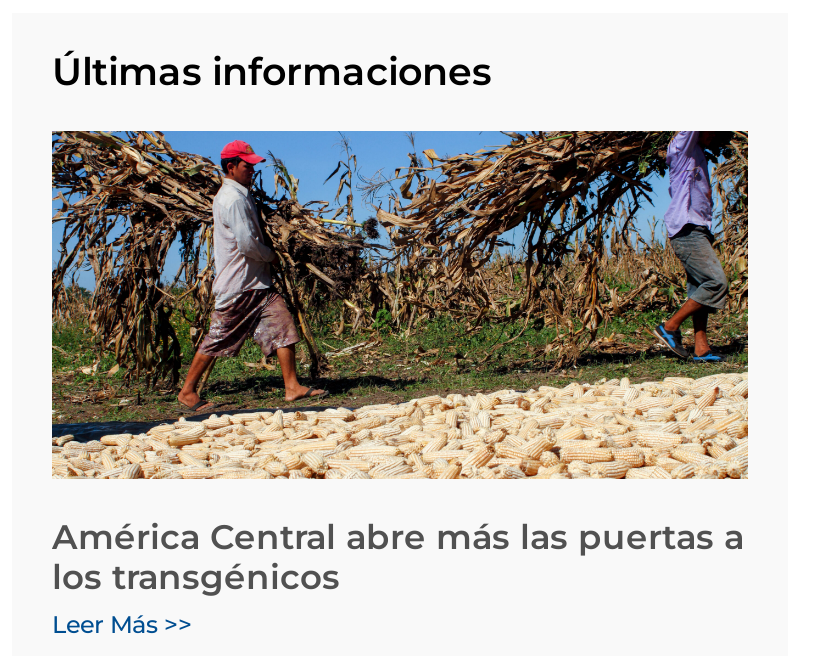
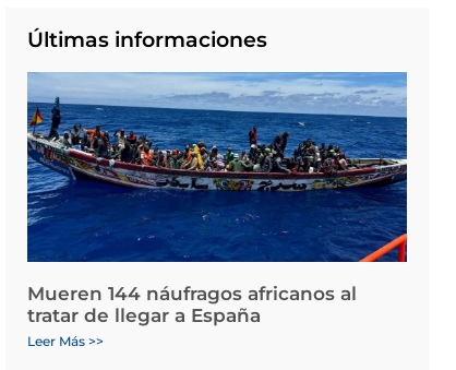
- [image]
- América Central abre más las puertas a
- los transgénicos
+ [image]
+ Mueren 144 náufragos africanos al
+ tratar de llegar a España
